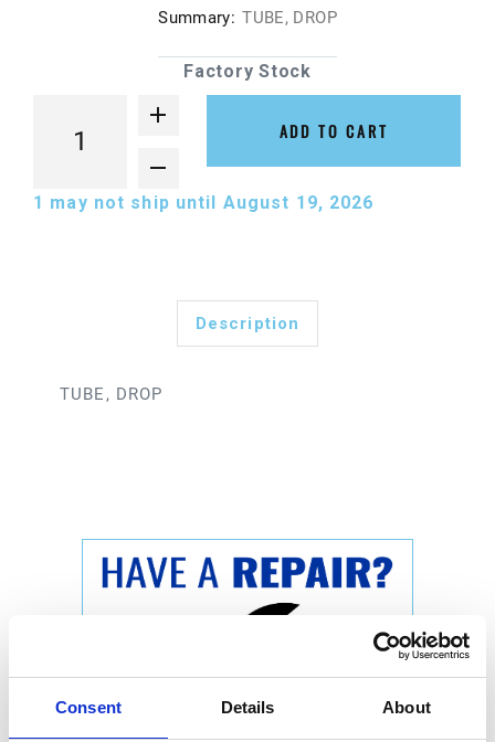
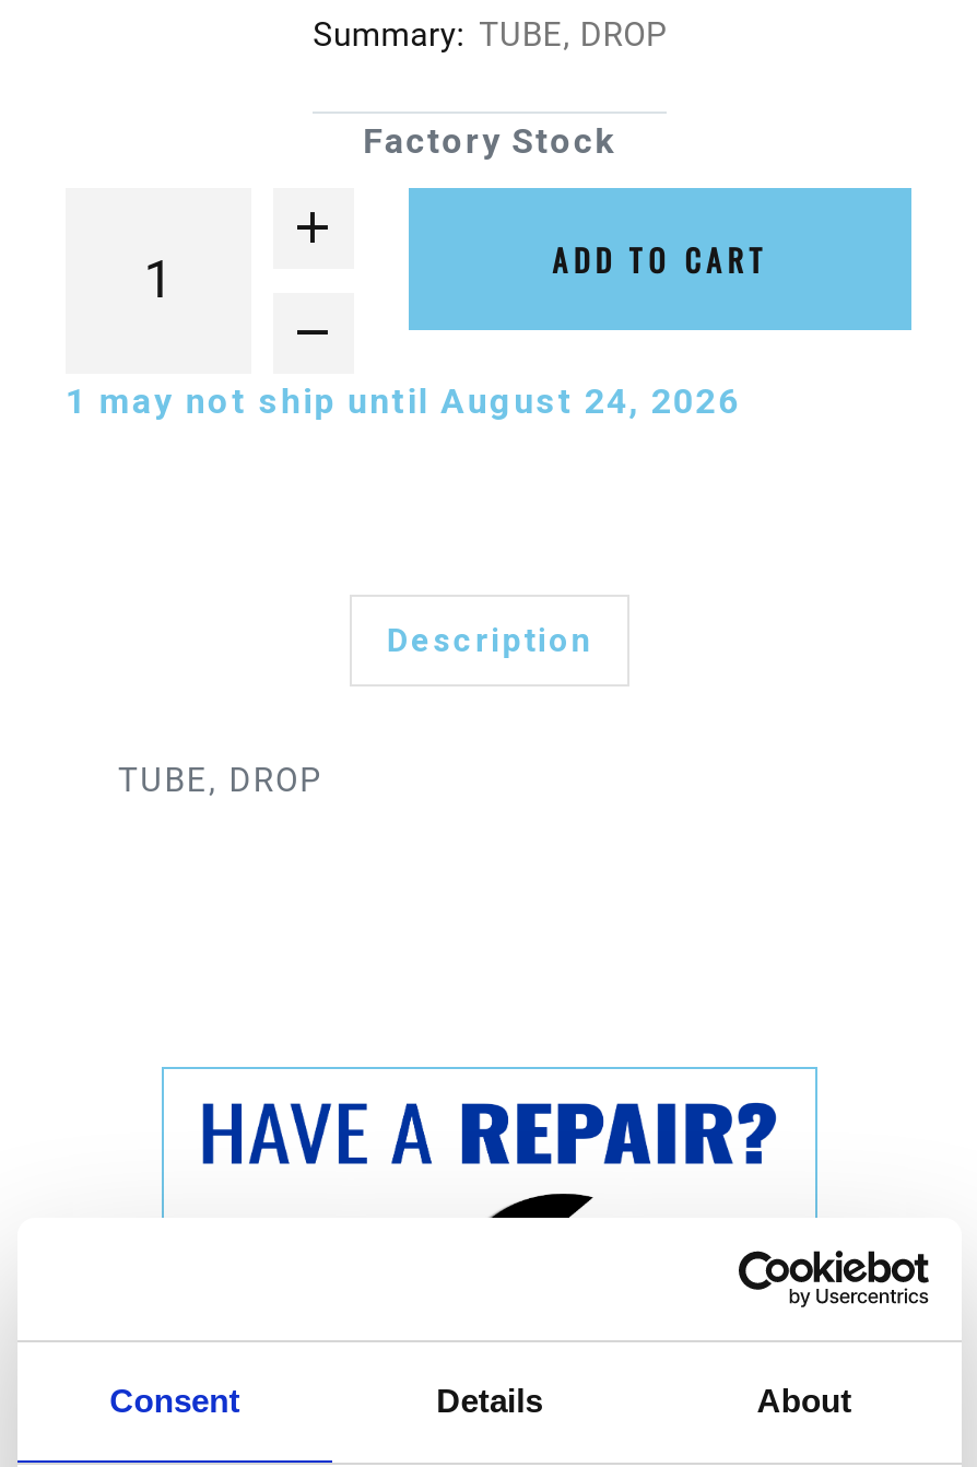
- 1 may not ship until August 19, 2026
+ 1 may not ship until August 24, 2026
